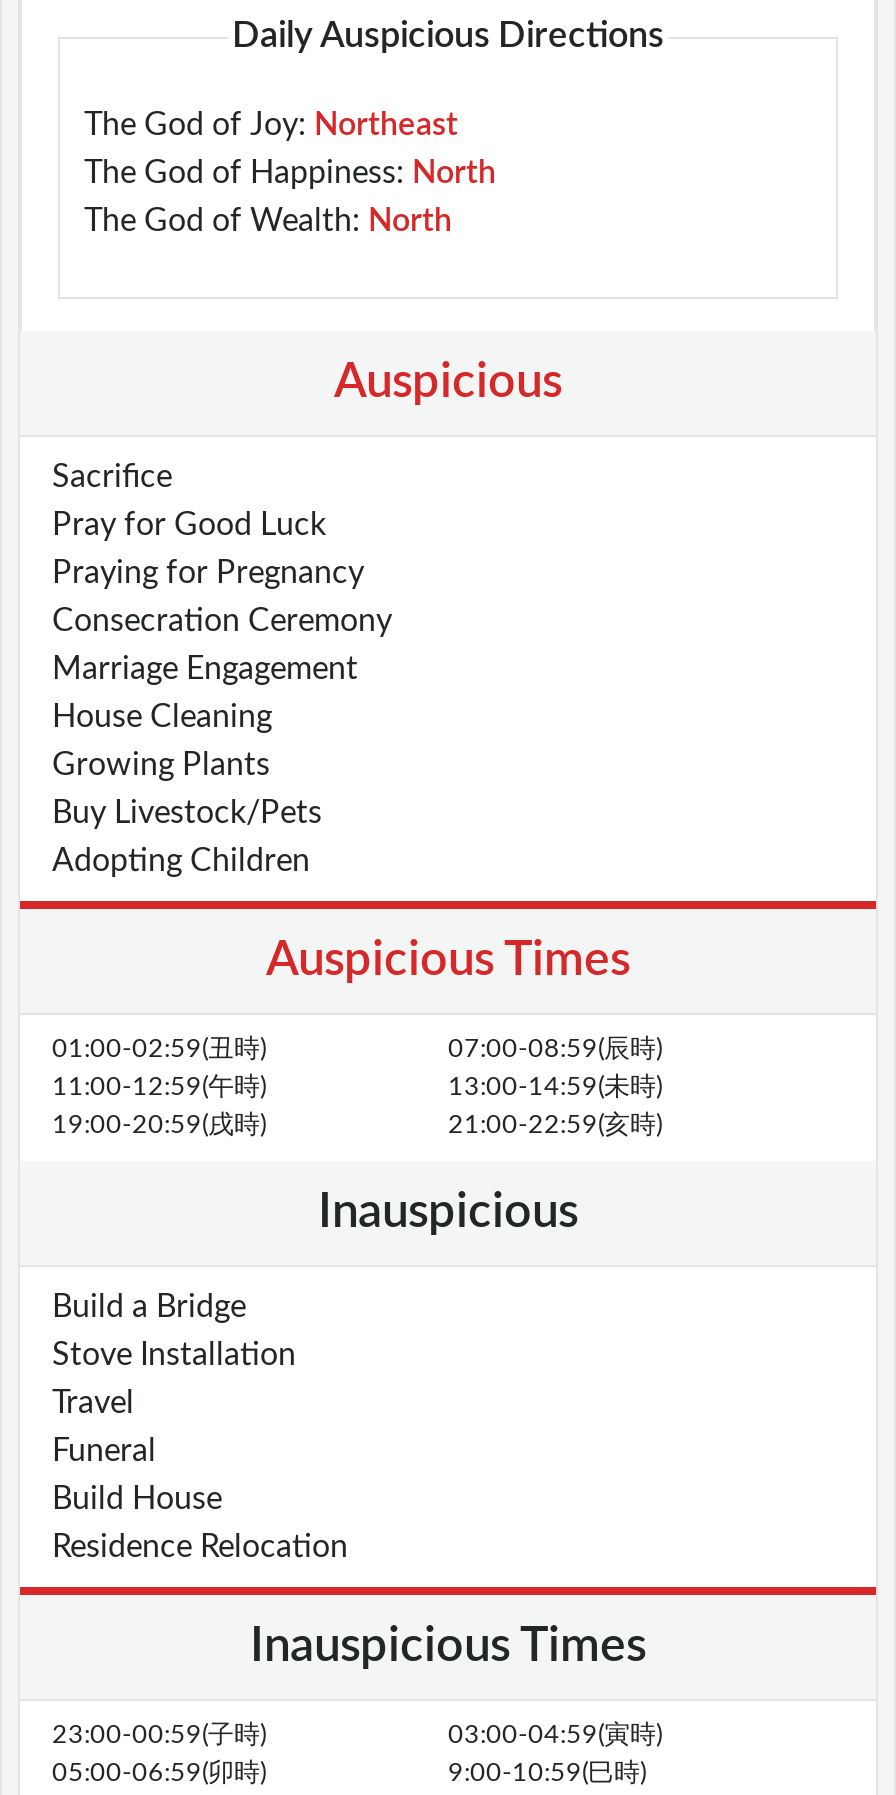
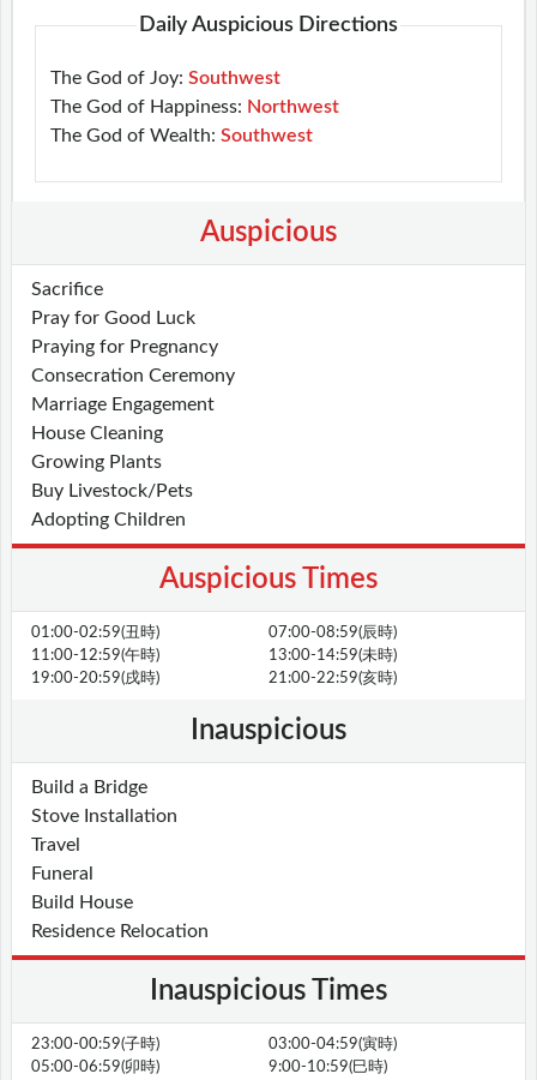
- The God of Joy: Northeast
+ The God of Joy: Southwest

- The God of Happiness: North
+ The God of Happiness: Northwest

- The God of Wealth: North
+ The God of Wealth: Southwest
